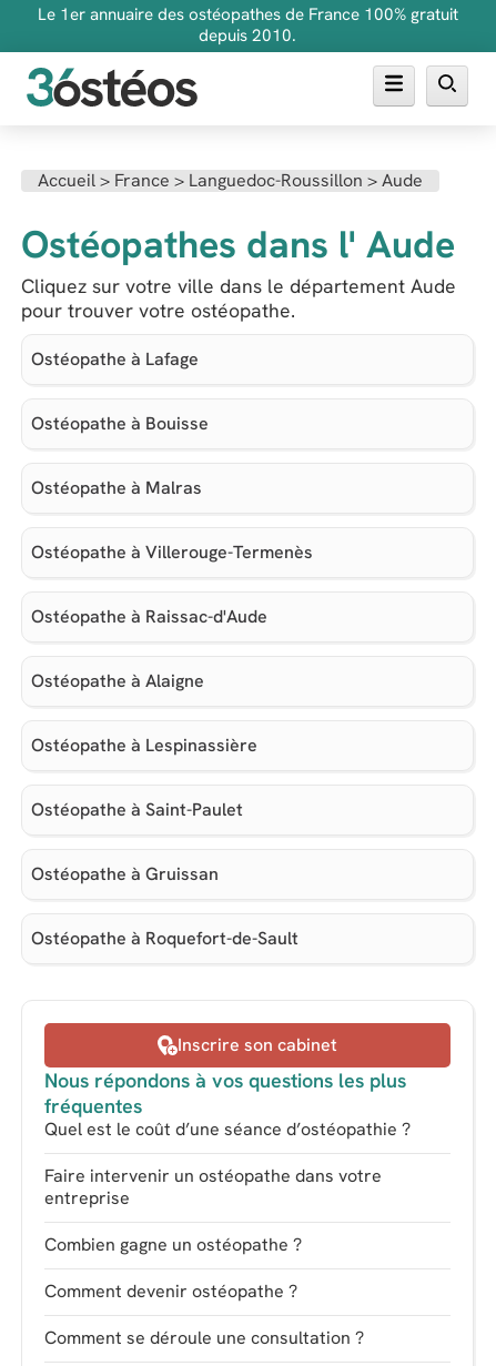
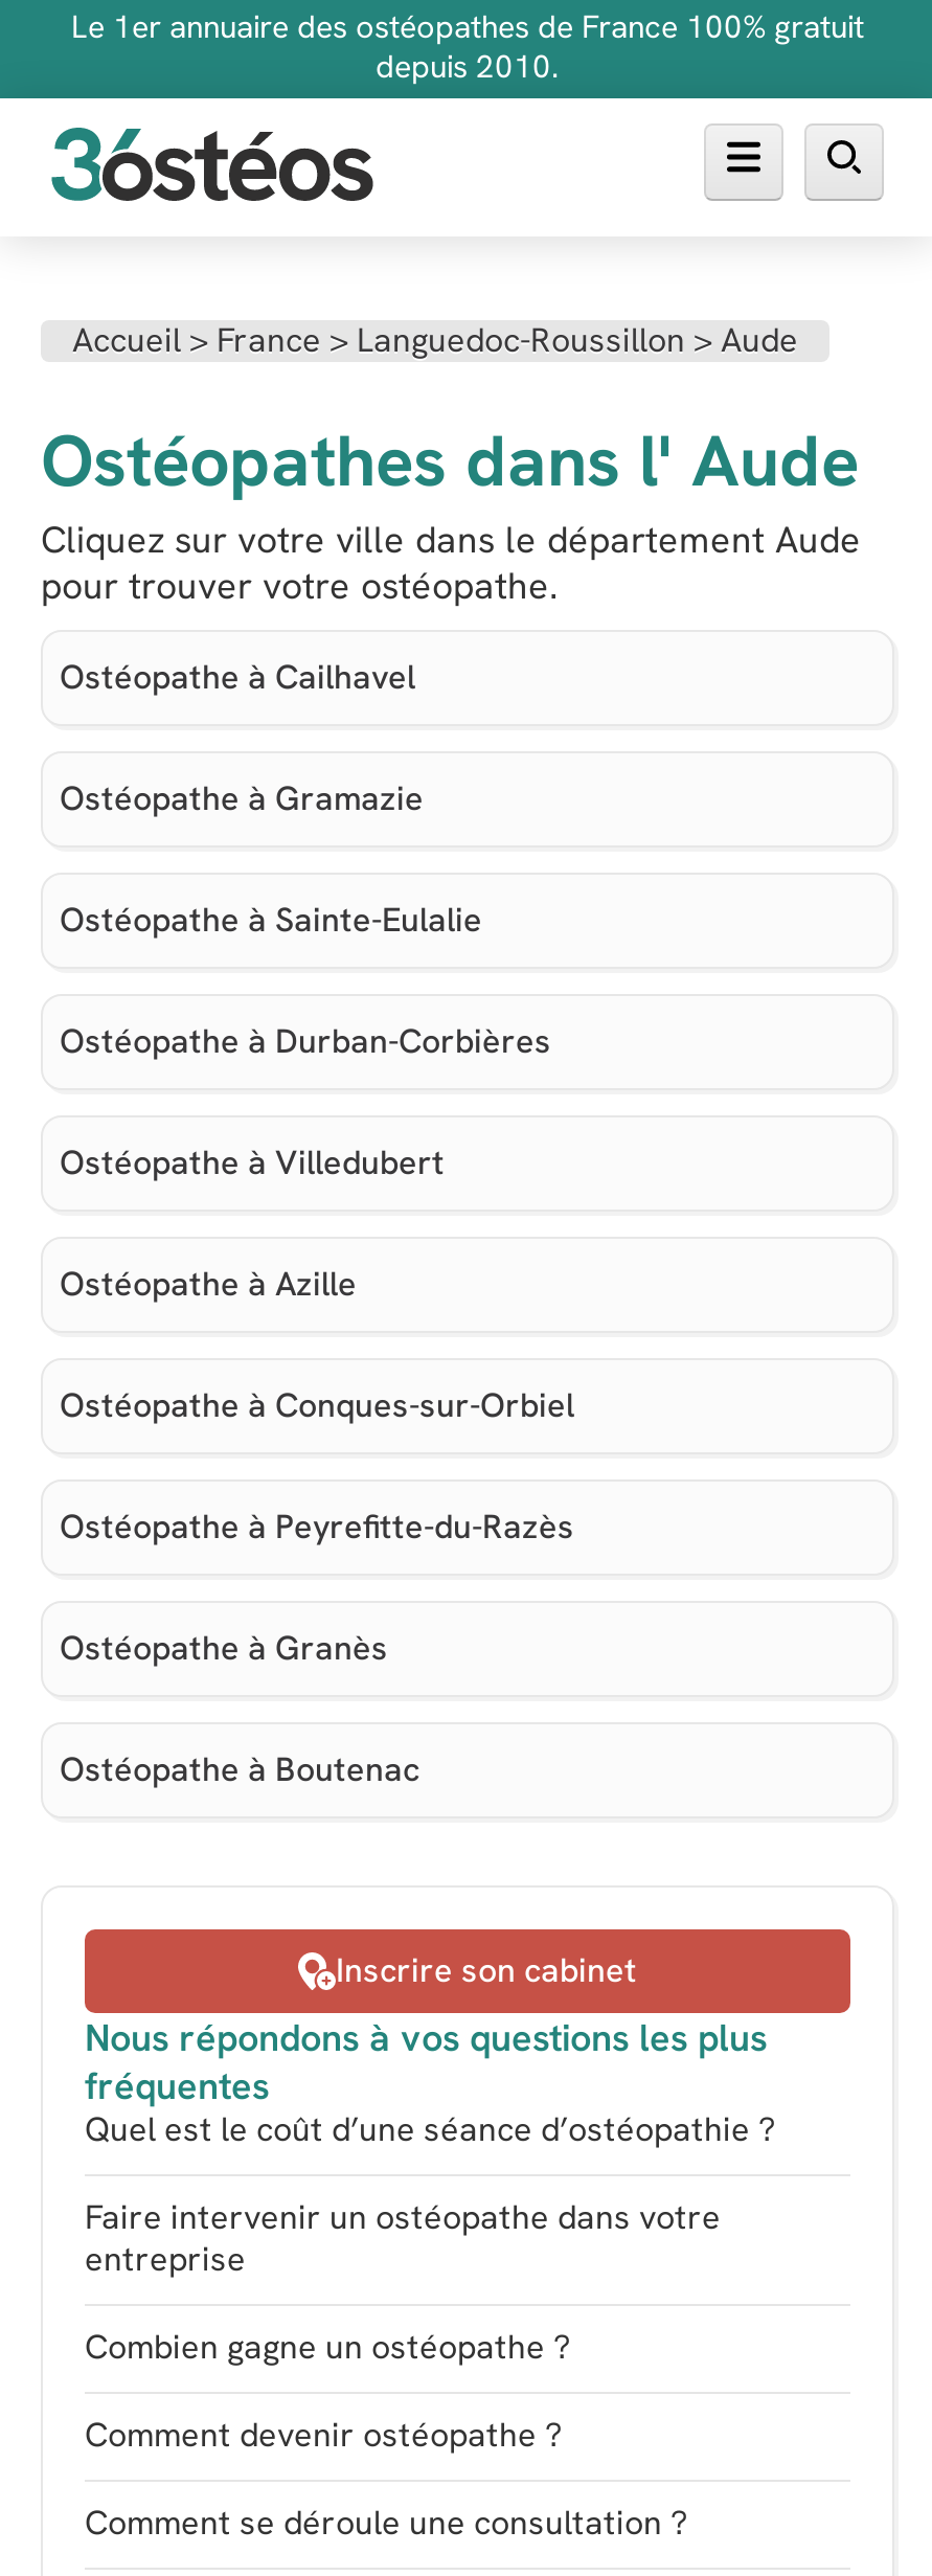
- Ostéopathe à Lafage
+ Ostéopathe à Cailhavel

- Ostéopathe à Bouisse
+ Ostéopathe à Gramazie

- Ostéopathe à Malras
+ Ostéopathe à Sainte-Eulalie

- Ostéopathe à Villerouge-Termenès
+ Ostéopathe à Durban-Corbières

- Ostéopathe à Raissac-d'Aude
+ Ostéopathe à Villedubert

- Ostéopathe à Alaigne
+ Ostéopathe à Azille

- Ostéopathe à Lespinassière
+ Ostéopathe à Conques-sur-Orbiel

- Ostéopathe à Saint-Paulet
+ Ostéopathe à Peyrefitte-du-Razès

- Ostéopathe à Gruissan
+ Ostéopathe à Granès

- Ostéopathe à Roquefort-de-Sault
+ Ostéopathe à Boutenac
